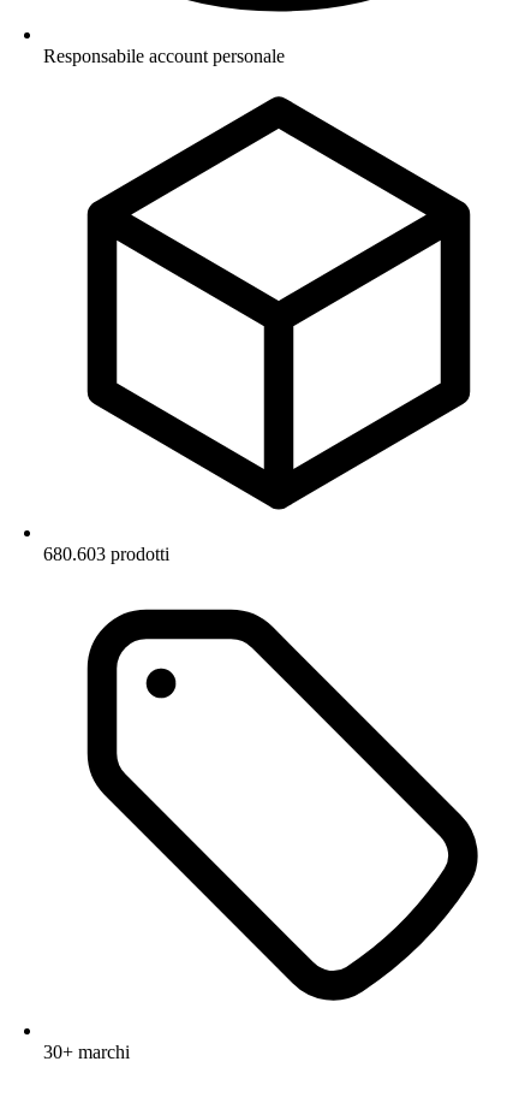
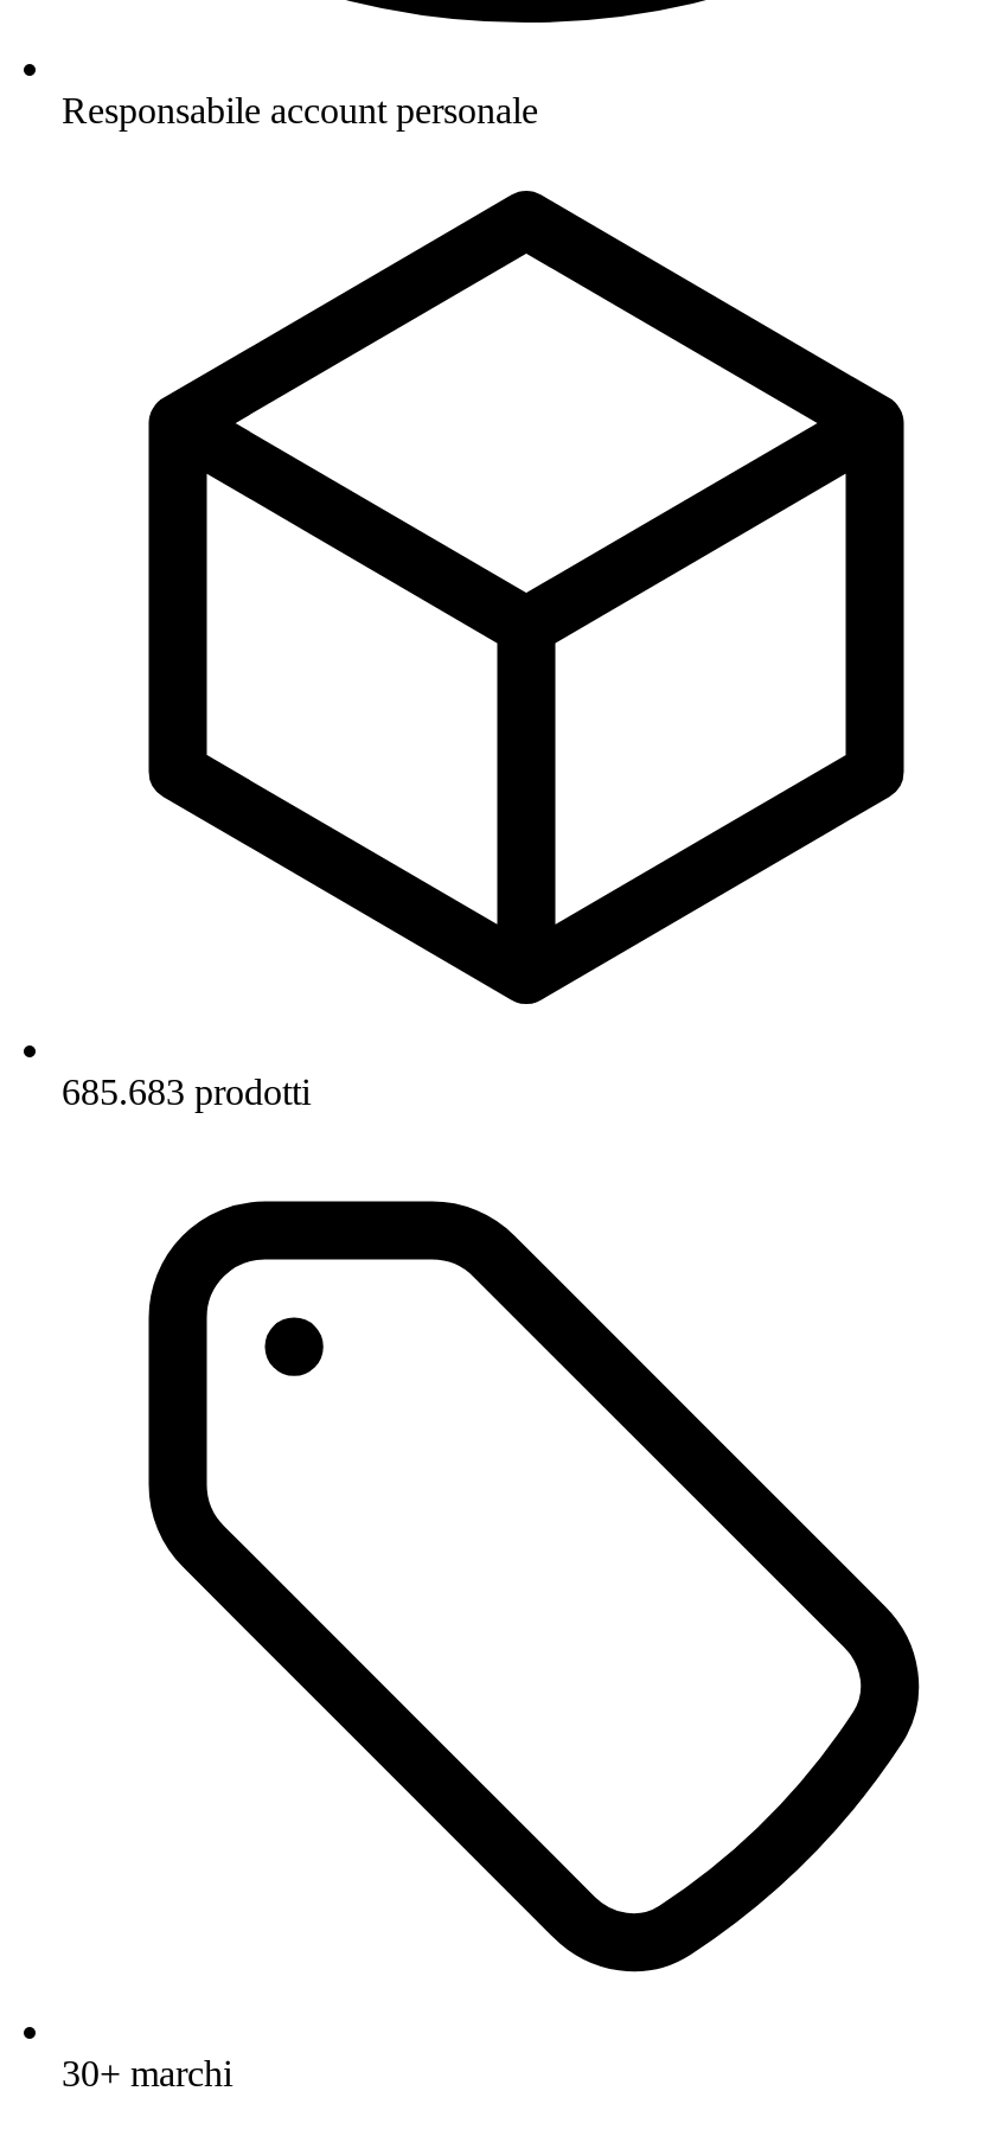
- 680.603 prodotti
+ 685.683 prodotti
